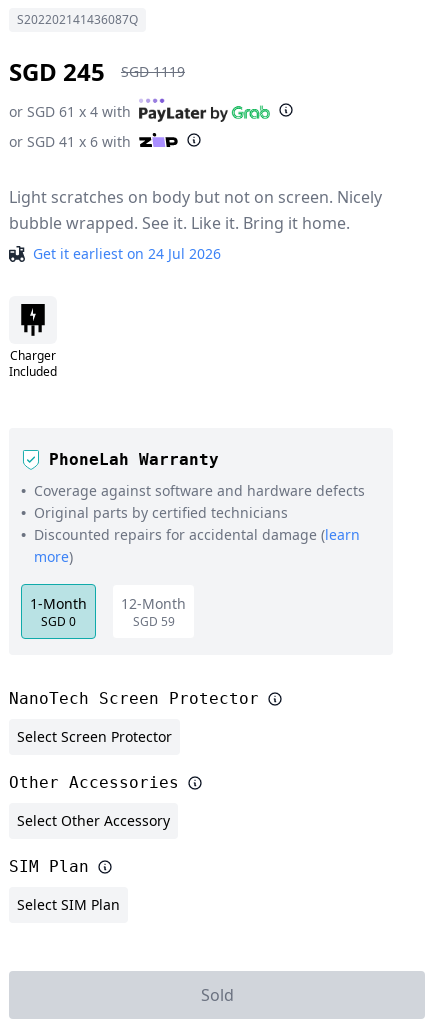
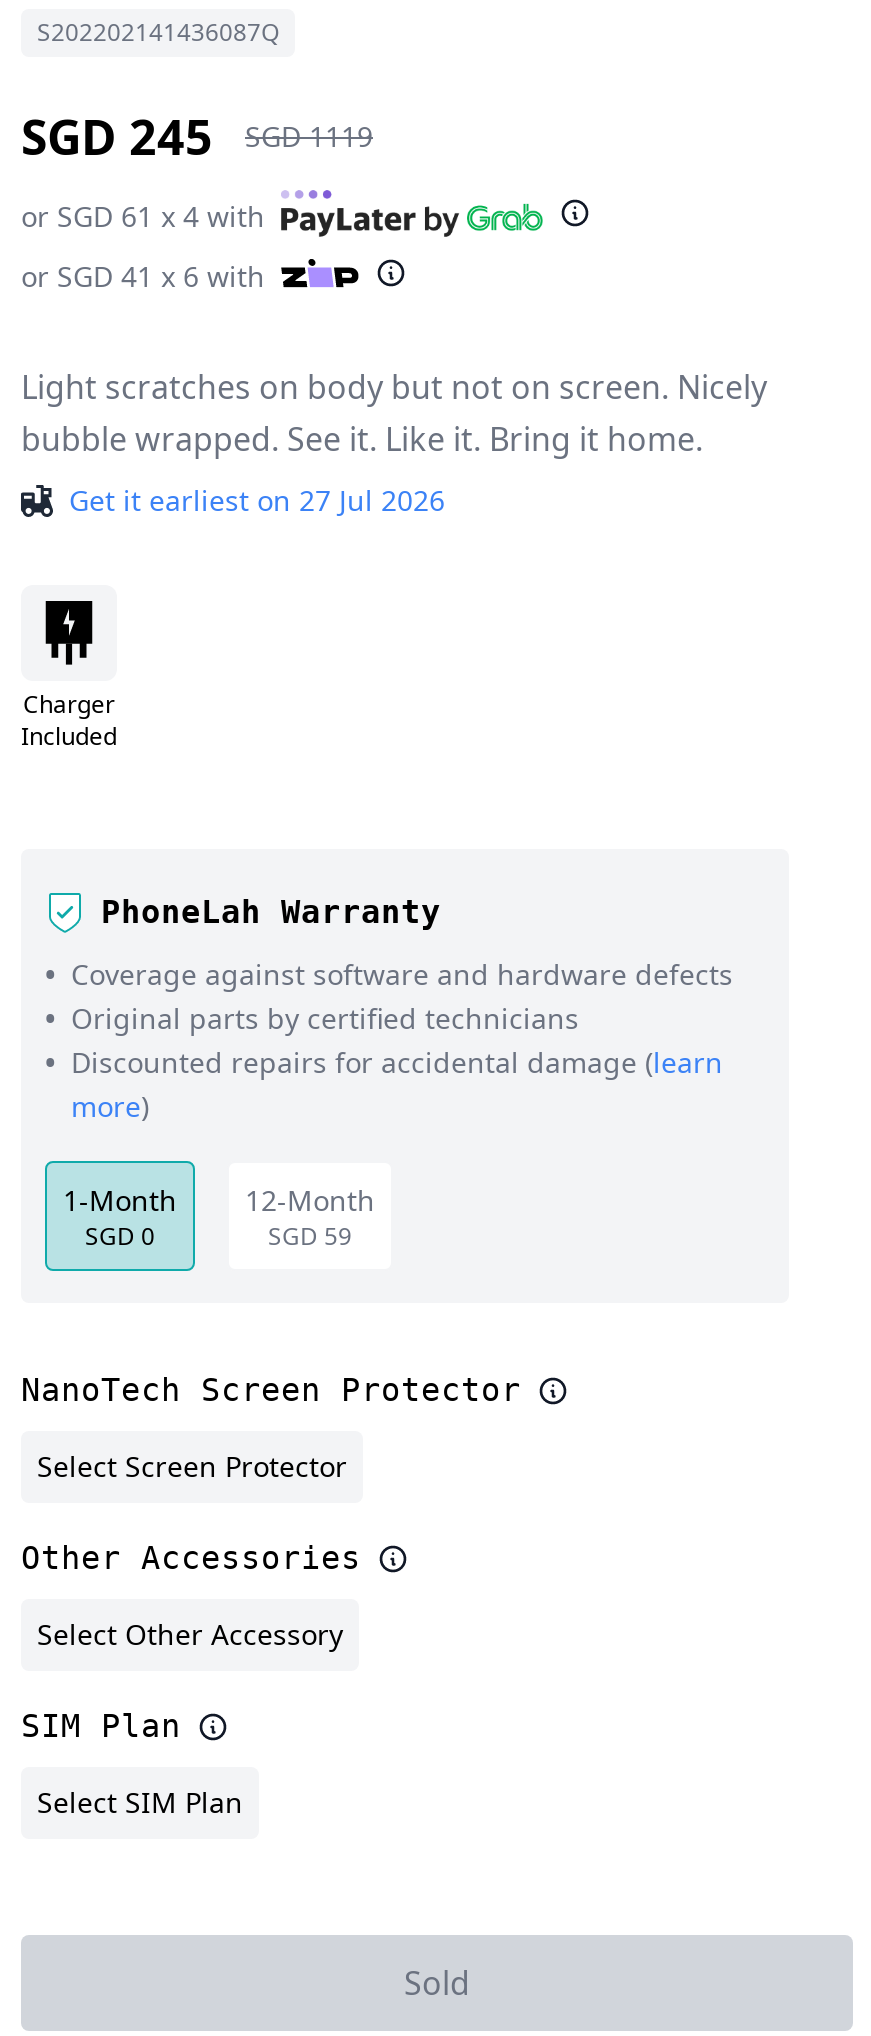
- Get it earliest on 24 Jul 2026
+ Get it earliest on 27 Jul 2026
